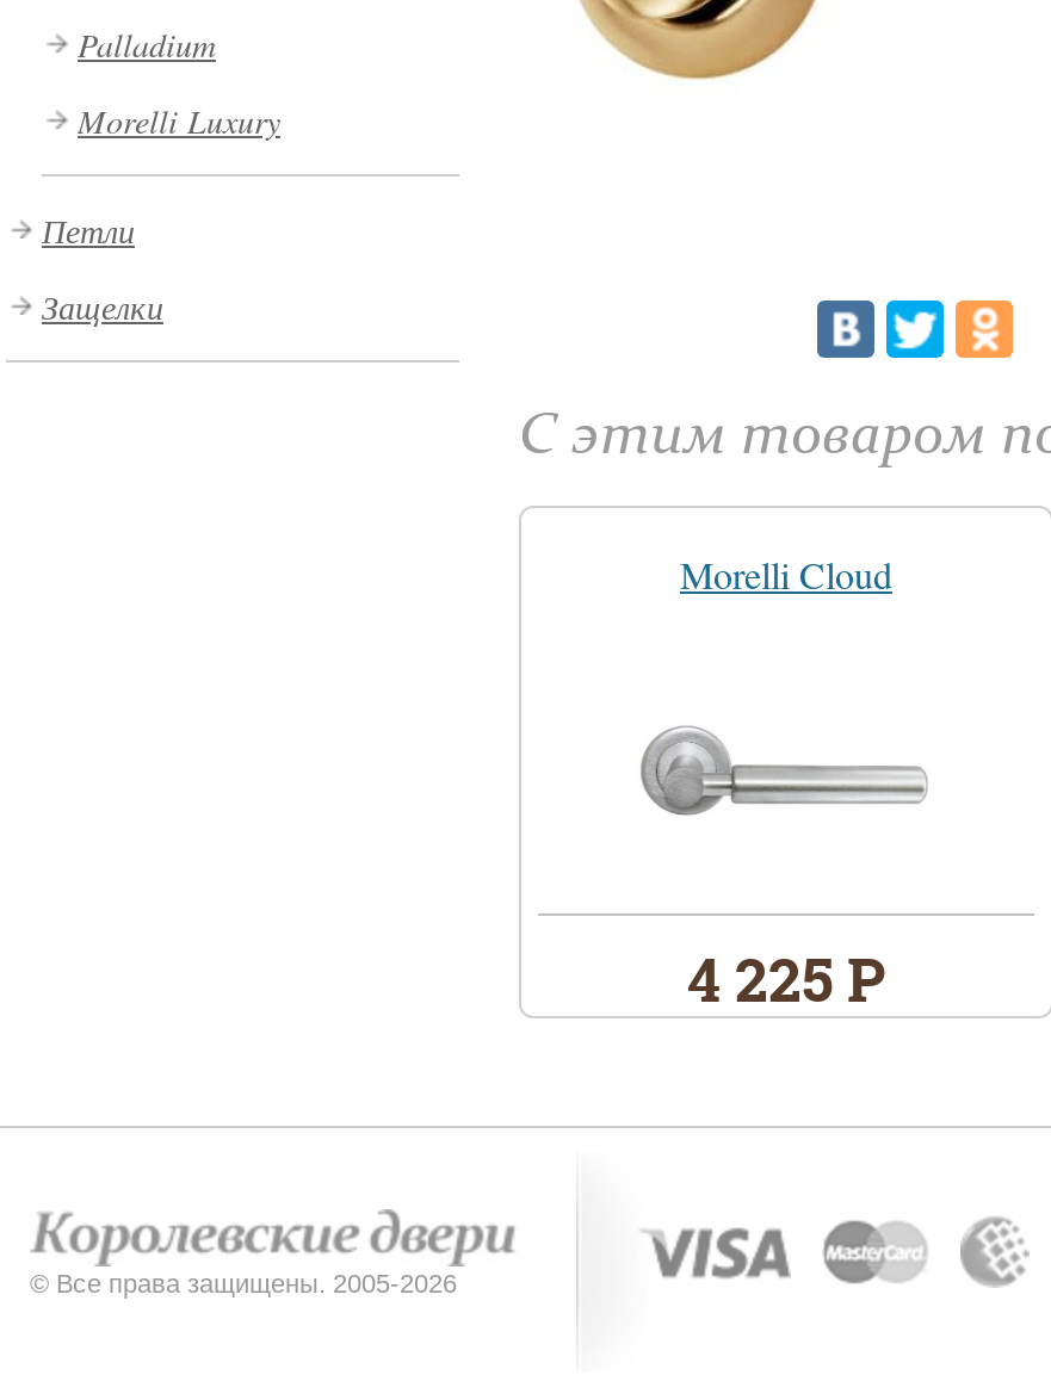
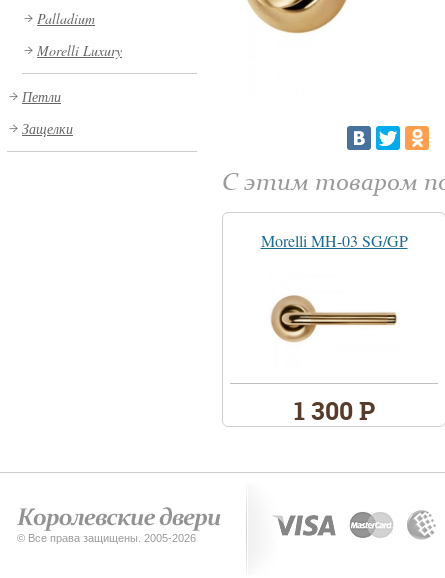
- Morelli Cloud
+ Morelli MH-03 SG/GP

- [image]
+ [image]

- 4 225 Р
+ 1 300 Р
